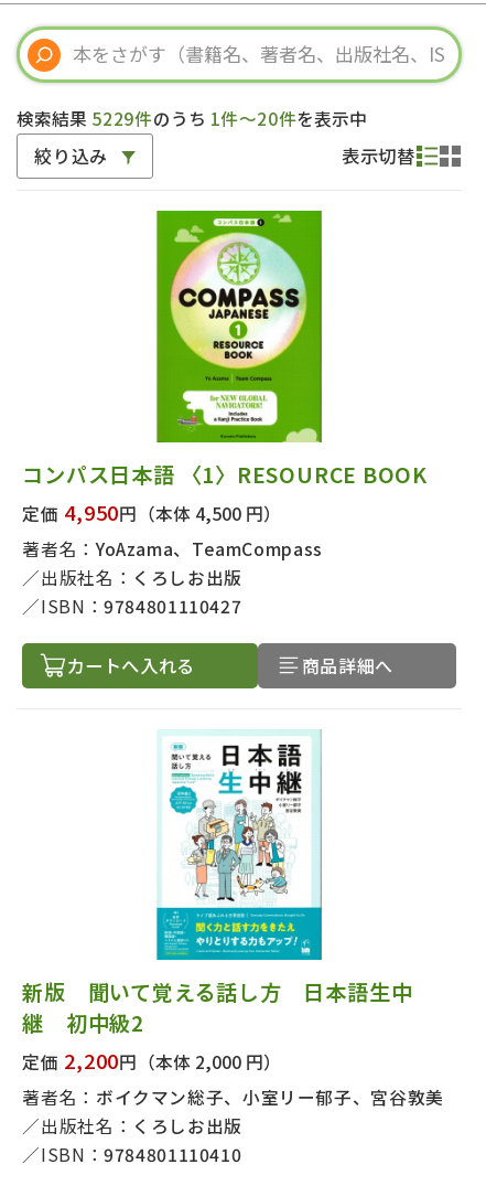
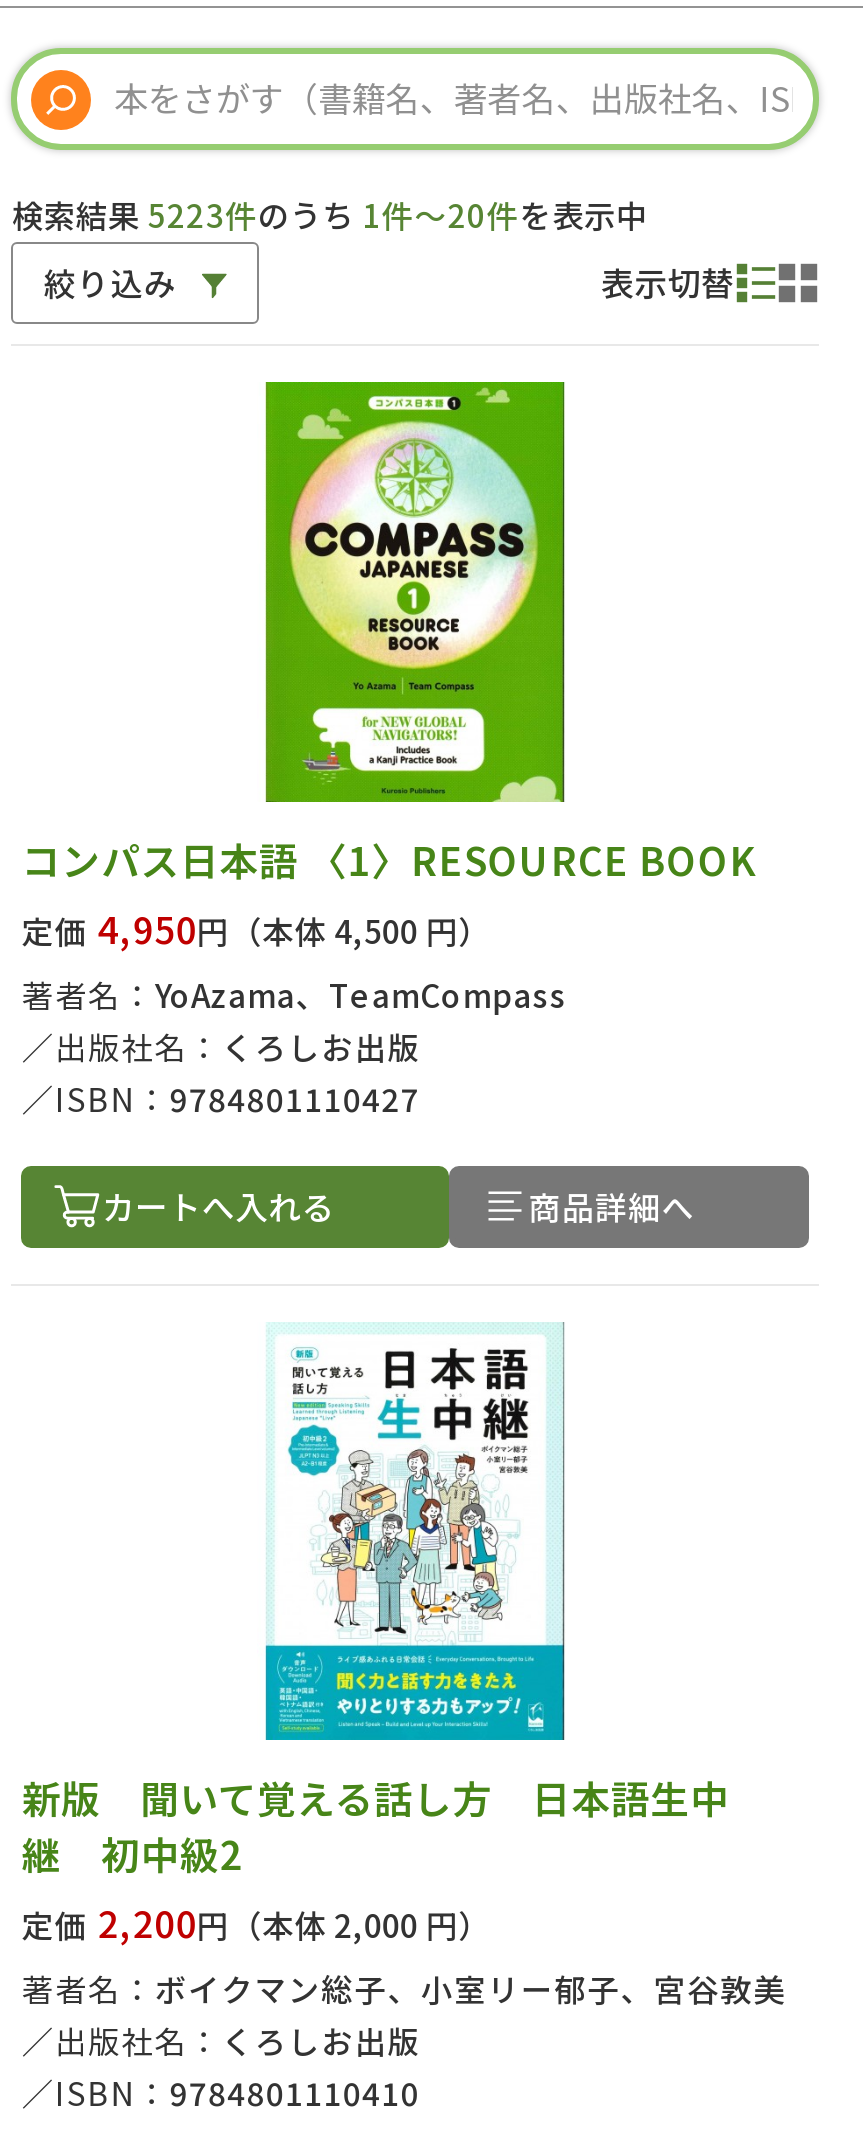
- 検索結果5229件のうち1件～20件を表示中
+ 検索結果5223件のうち1件～20件を表示中
